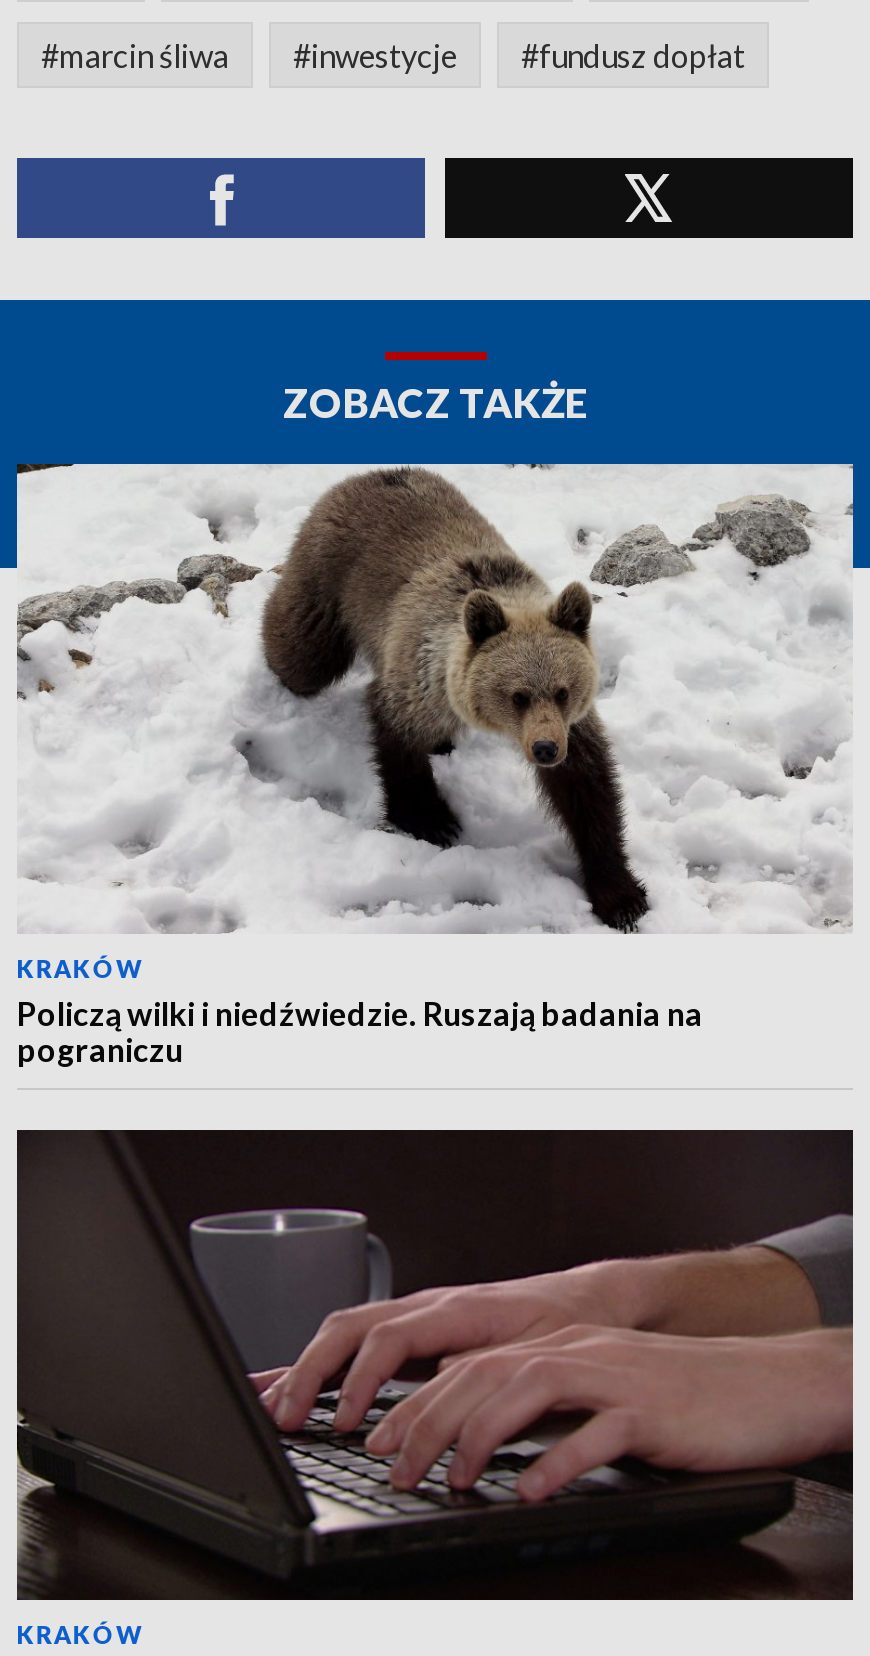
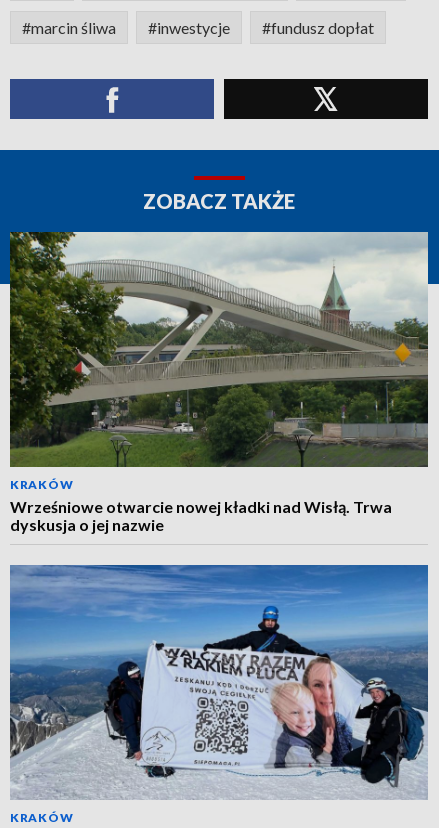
- [image]
- Policzą wilki i niedźwiedzie. Ruszają badania na
- pograniczu
+ [image]
+ Wrześniowe otwarcie nowej kładki nad Wisłą. Trwa
+ dyskusja o jej nazwie

- [image]
+ [image]
